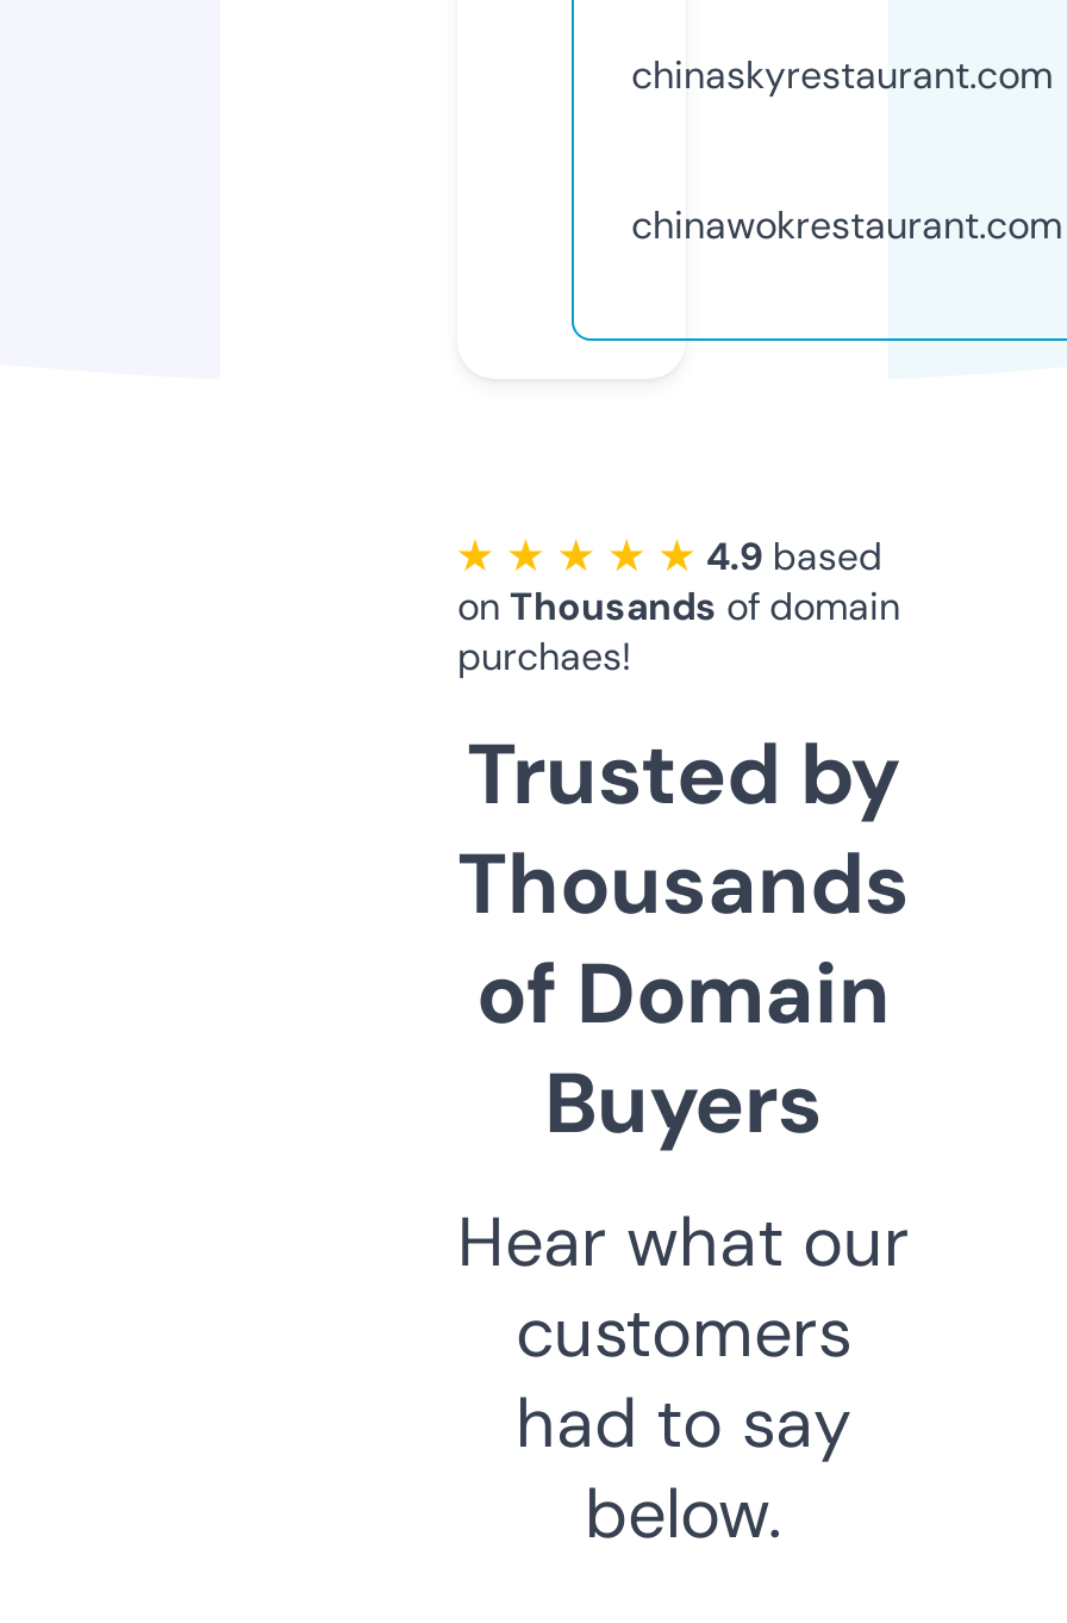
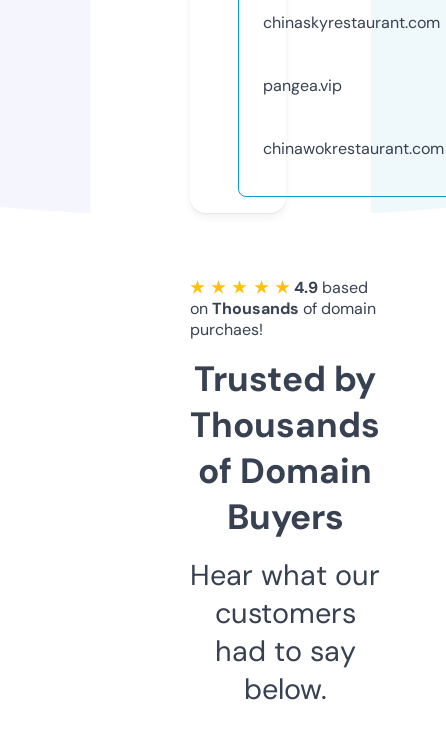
+ pangea.vip
